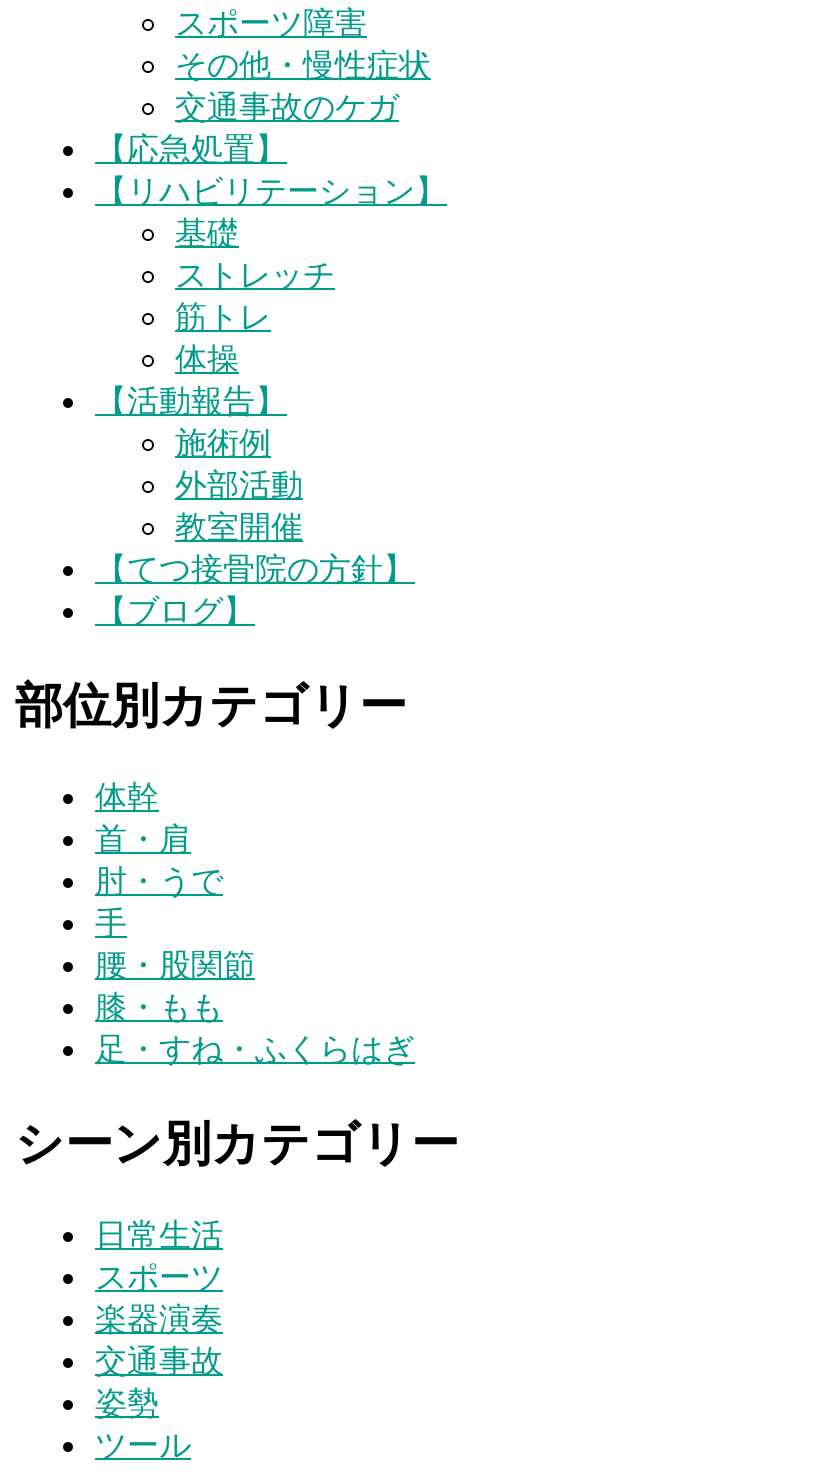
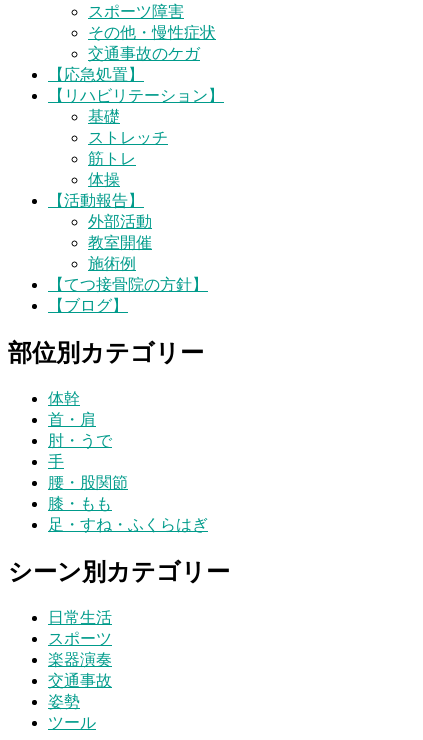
moved down: 施術例

moved up: 外部活動 | 教室開催
